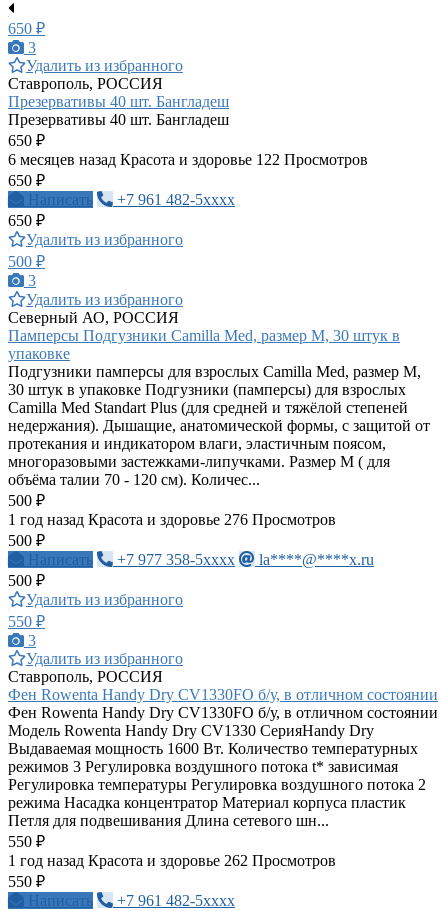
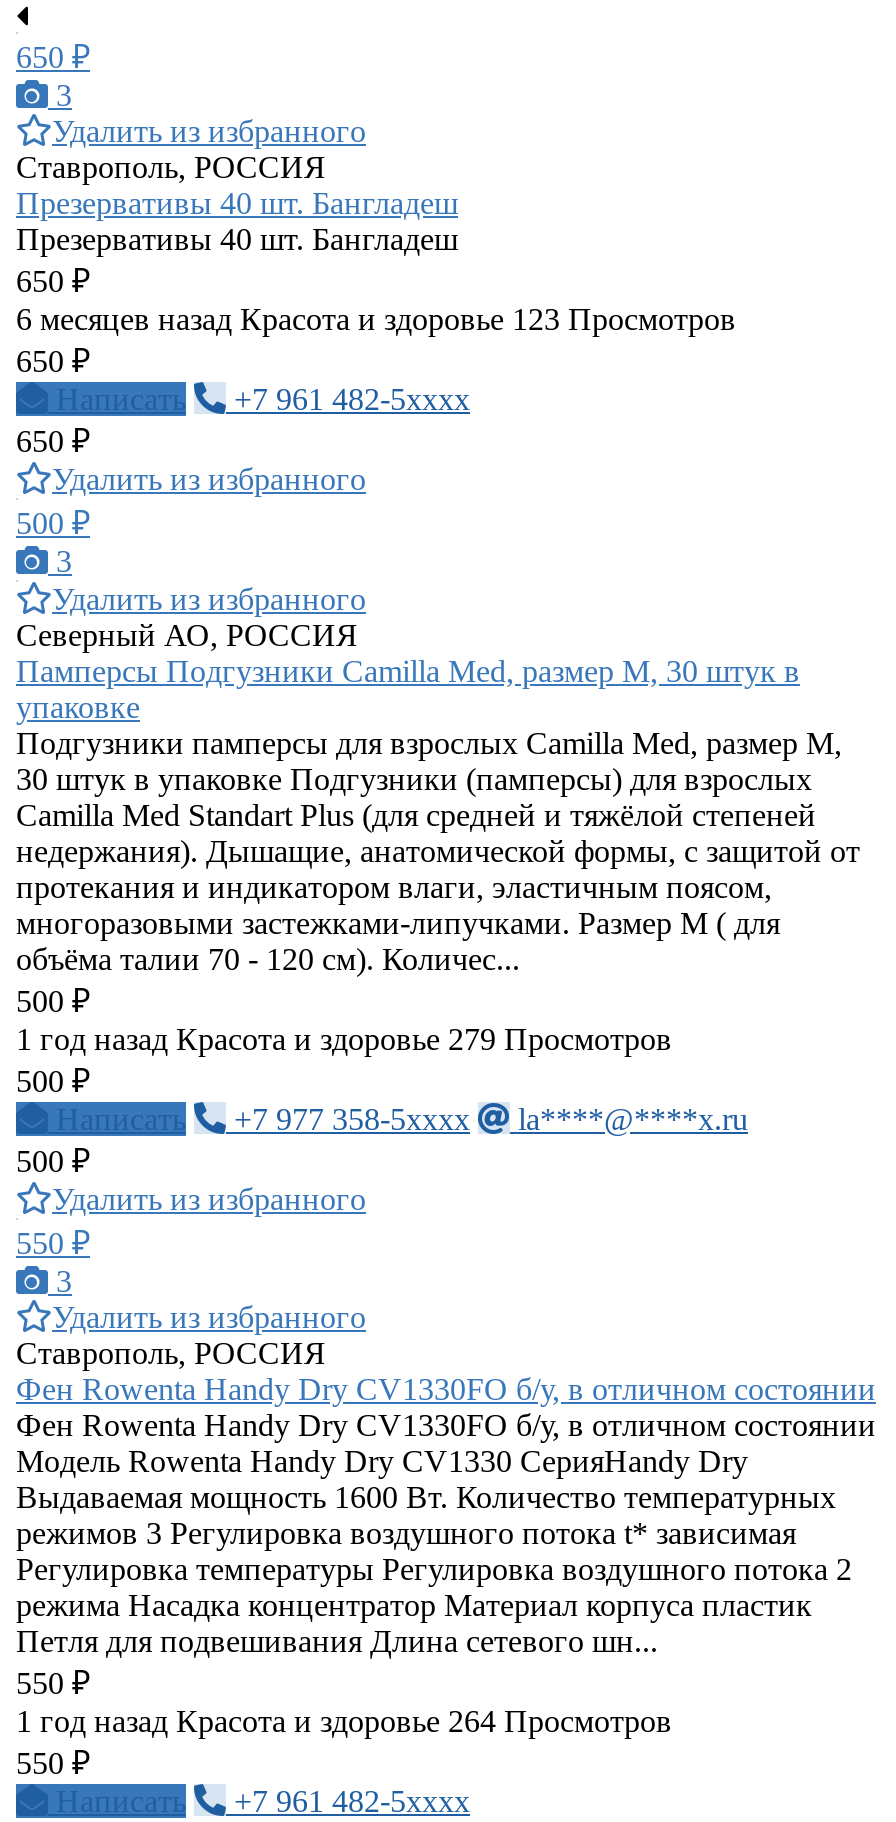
- 6 месяцев назад Красота и здоровье 122 Просмотров
+ 6 месяцев назад Красота и здоровье 123 Просмотров

- 1 год назад Красота и здоровье 276 Просмотров
+ 1 год назад Красота и здоровье 279 Просмотров

- 1 год назад Красота и здоровье 262 Просмотров
+ 1 год назад Красота и здоровье 264 Просмотров
